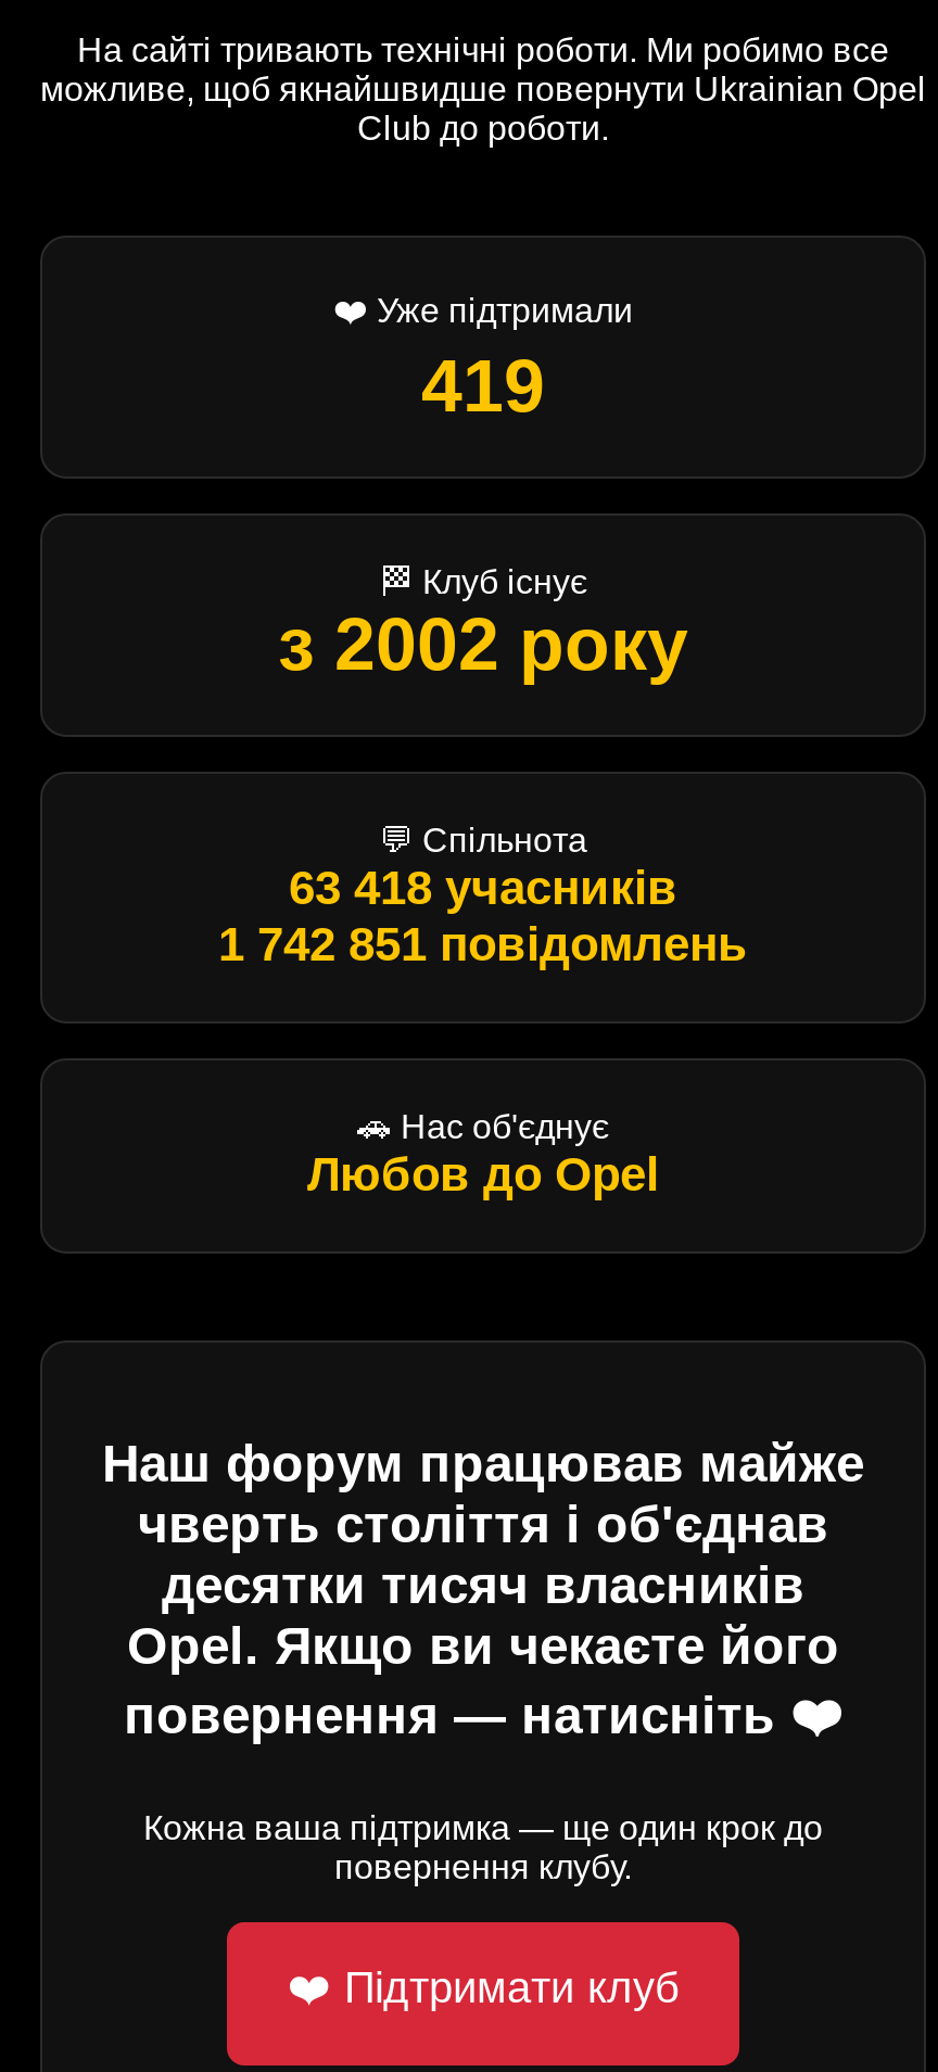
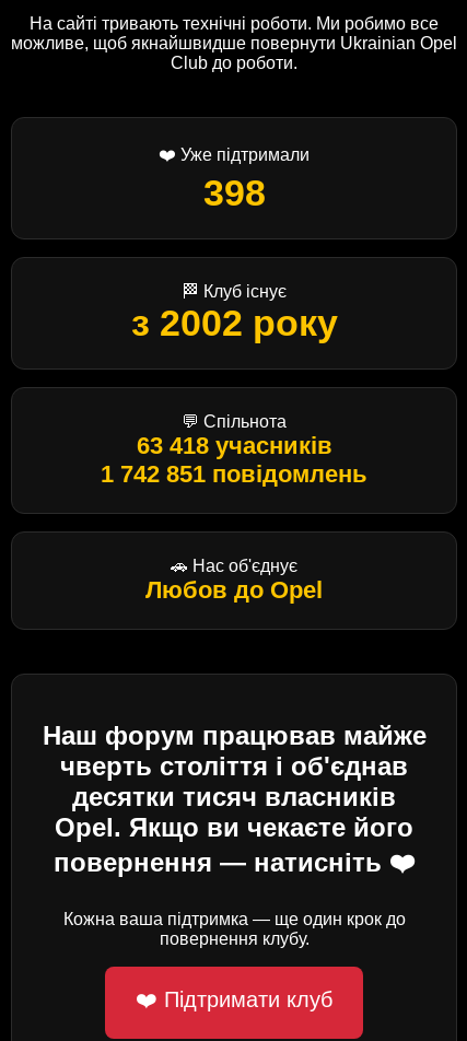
- 419
+ 398
